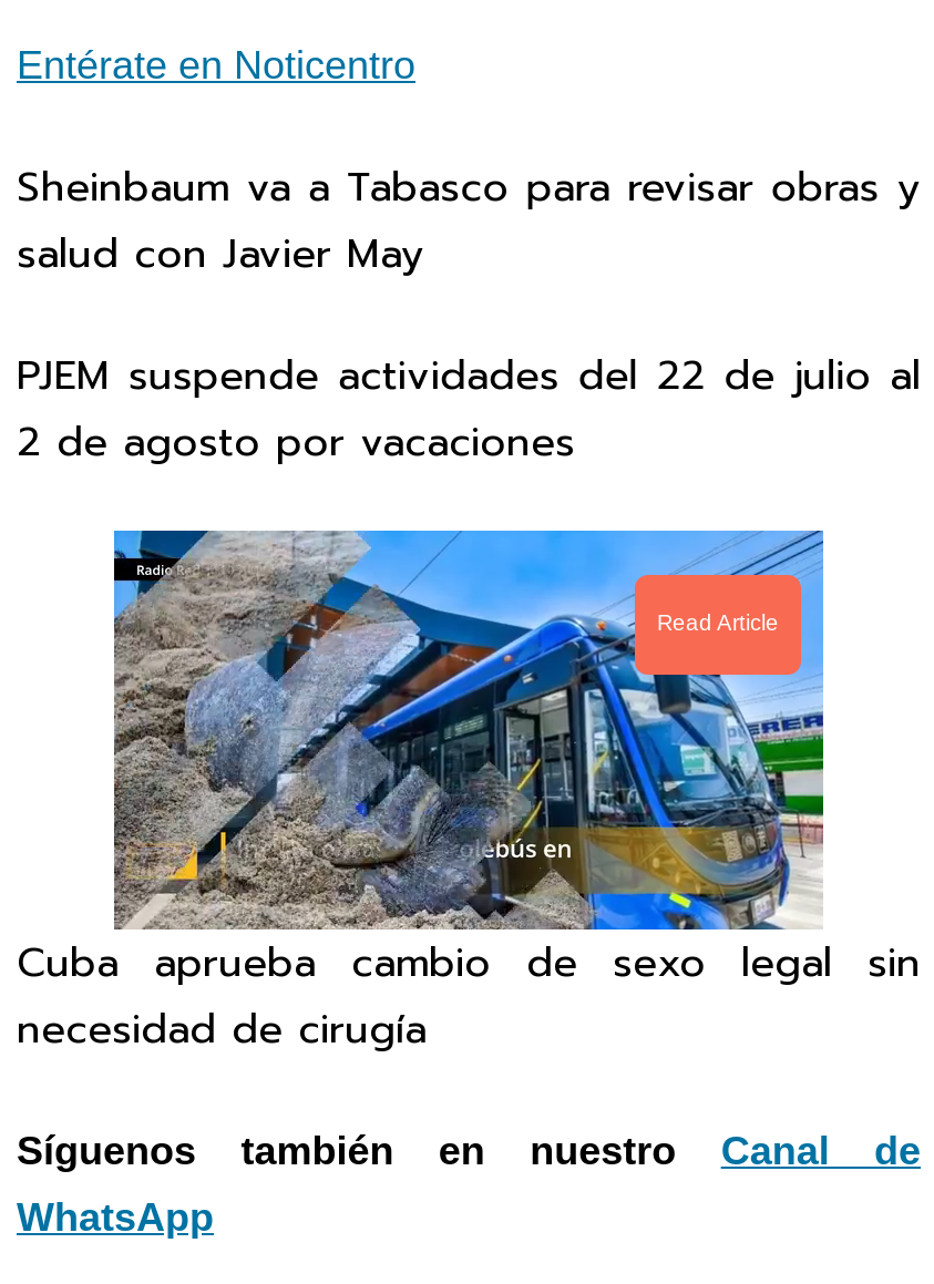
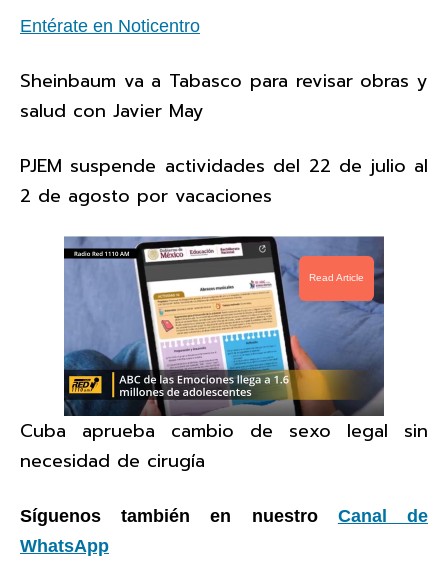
- [image]
+ [image]
